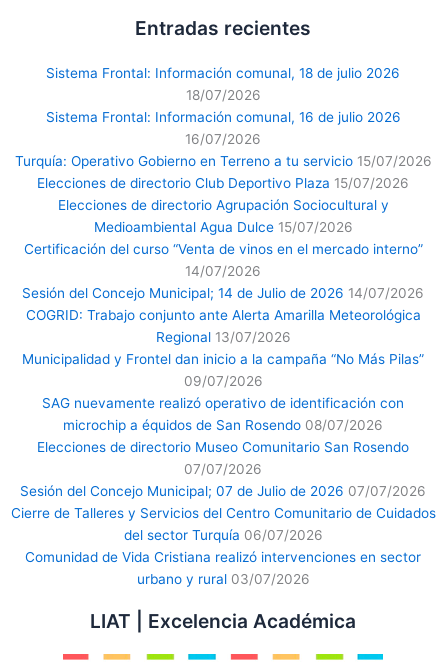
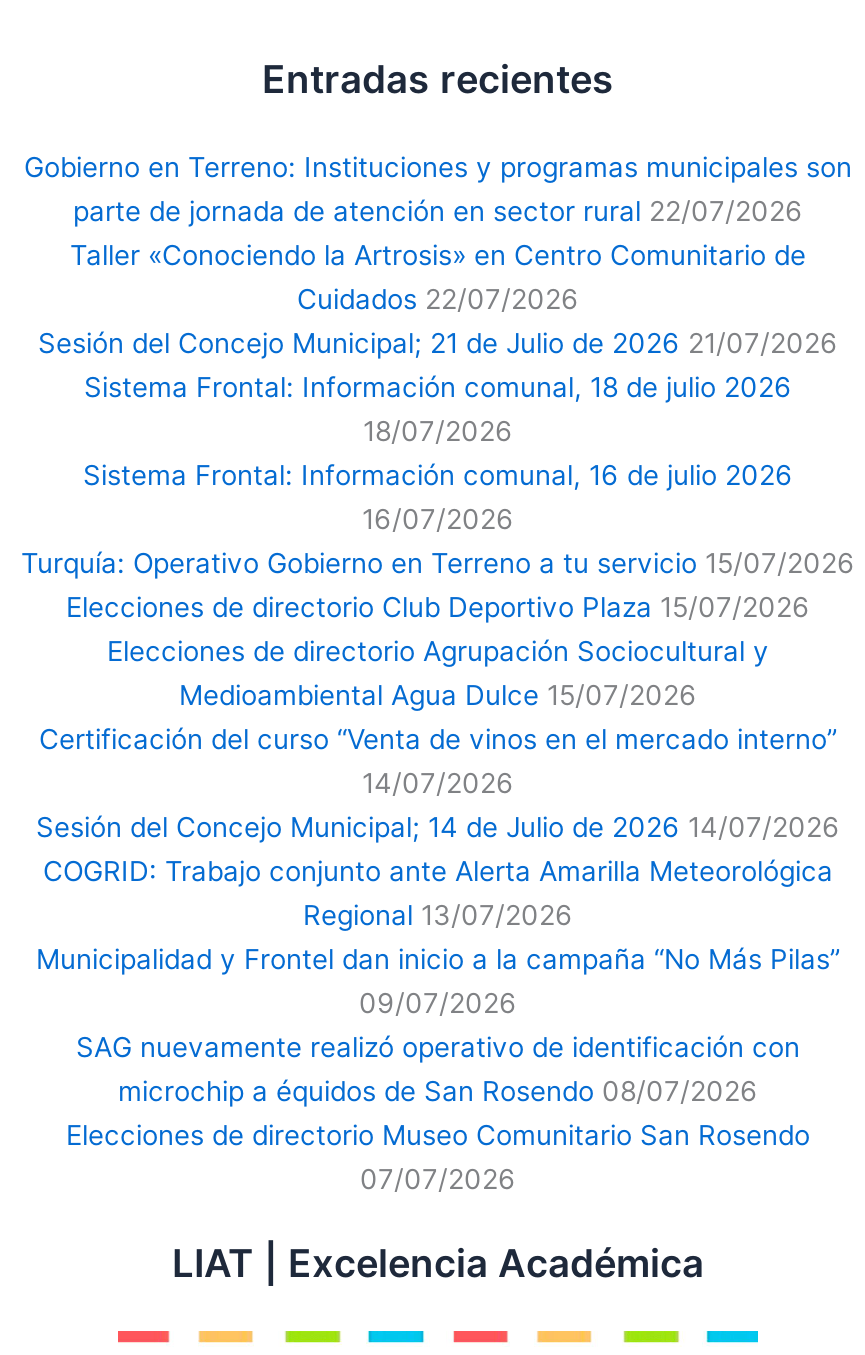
+ Gobierno en Terreno: Instituciones y programas municipales son
+ parte de jornada de atención en sector rural 22/07/2026
+ Taller «Conociendo la Artrosis» en Centro Comunitario de
+ Cuidados 22/07/2026
+ Sesión del Concejo Municipal; 21 de Julio de 2026 21/07/2026

moved down: Sistema Frontal: Información comunal, 18 de julio 2026 | 18/07/2026 | Sistema Frontal: Información comunal, 16 de julio 2026 | ... | Elecciones de directorio Museo Comunitario San Rosendo | 07/07/2026

- Sesión del Concejo Municipal; 07 de Julio de 2026 07/07/2026
- Cierre de Talleres y Servicios del Centro Comunitario de Cuidados
- del sector Turquía 06/07/2026
- Comunidad de Vida Cristiana realizó intervenciones en sector
- urbano y rural 03/07/2026
